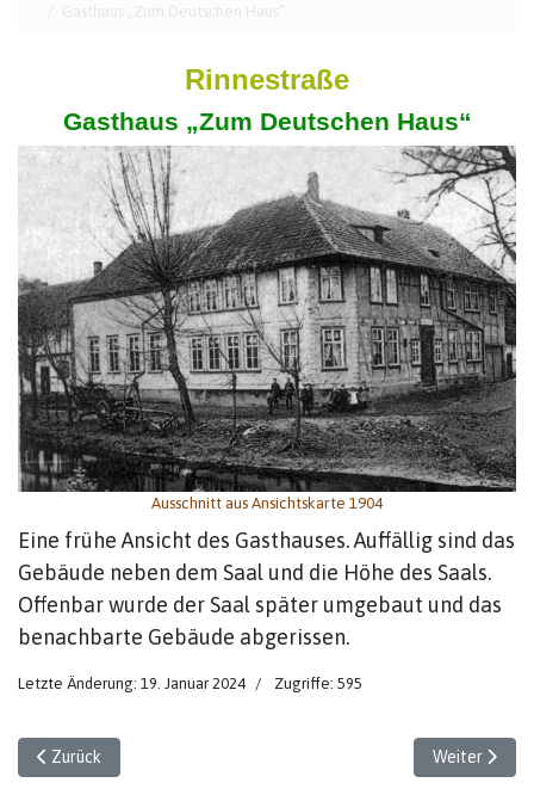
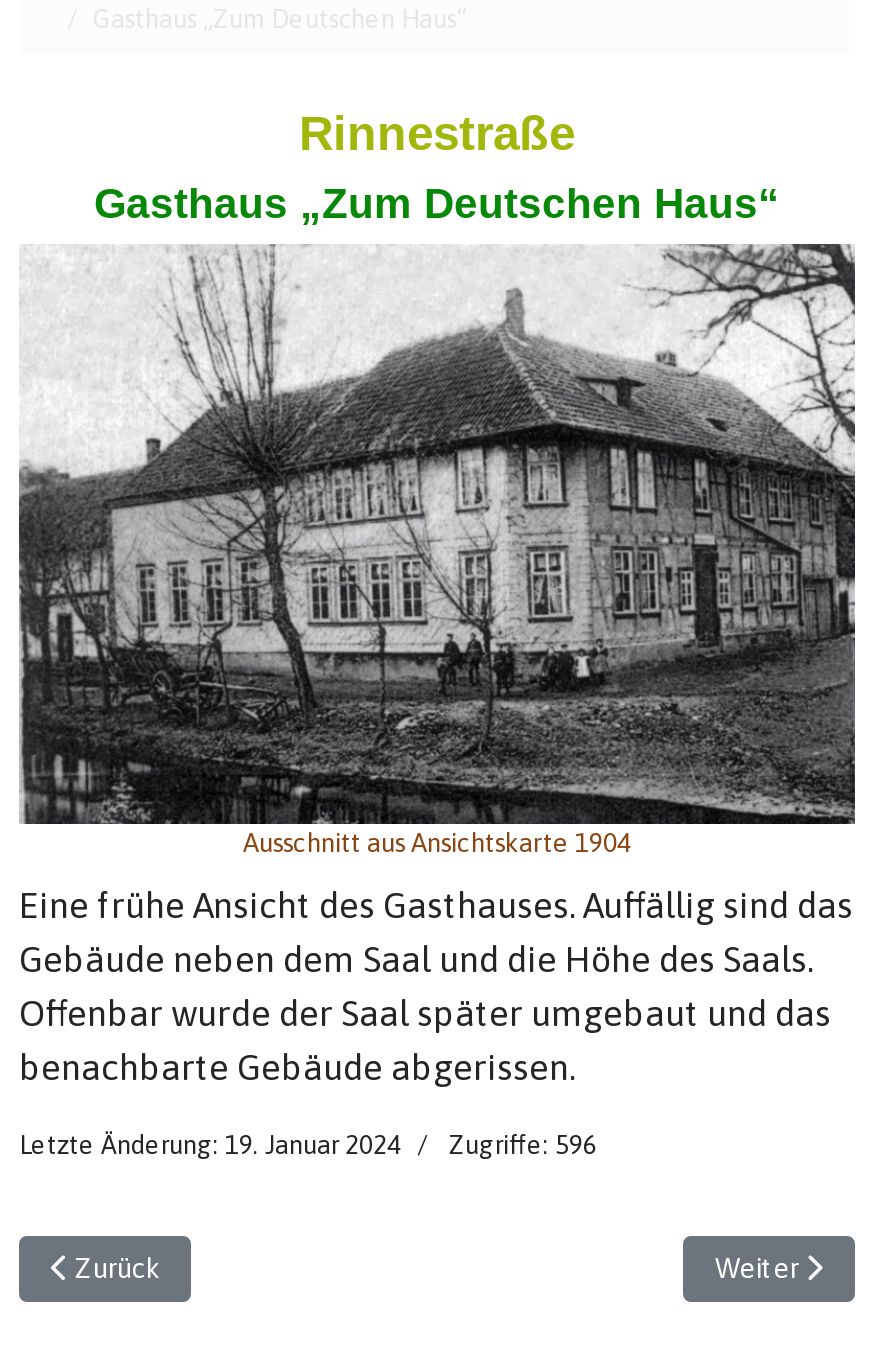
- Letzte Änderung: 19. Januar 2024 Zugriffe: 595
+ Letzte Änderung: 19. Januar 2024 Zugriffe: 596
